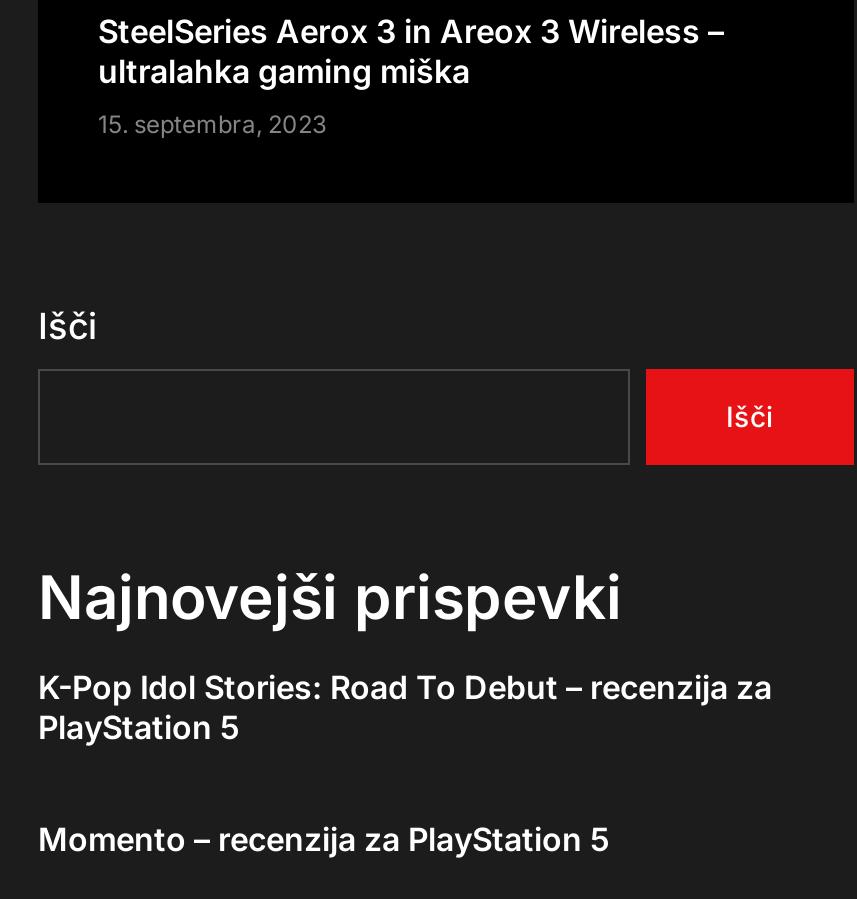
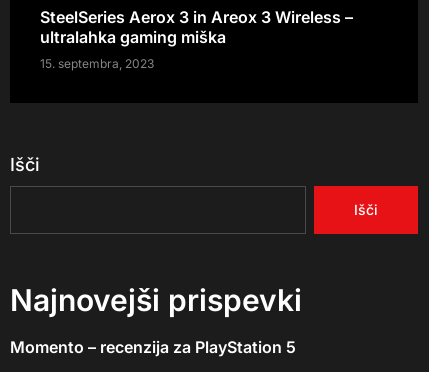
- K-Pop Idol Stories: Road To Debut – recenzija za
- PlayStation 5
